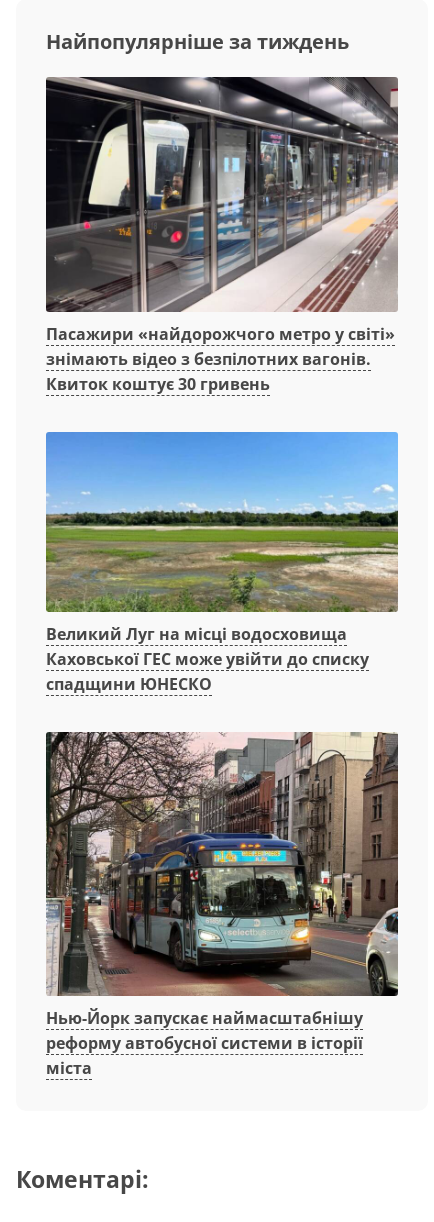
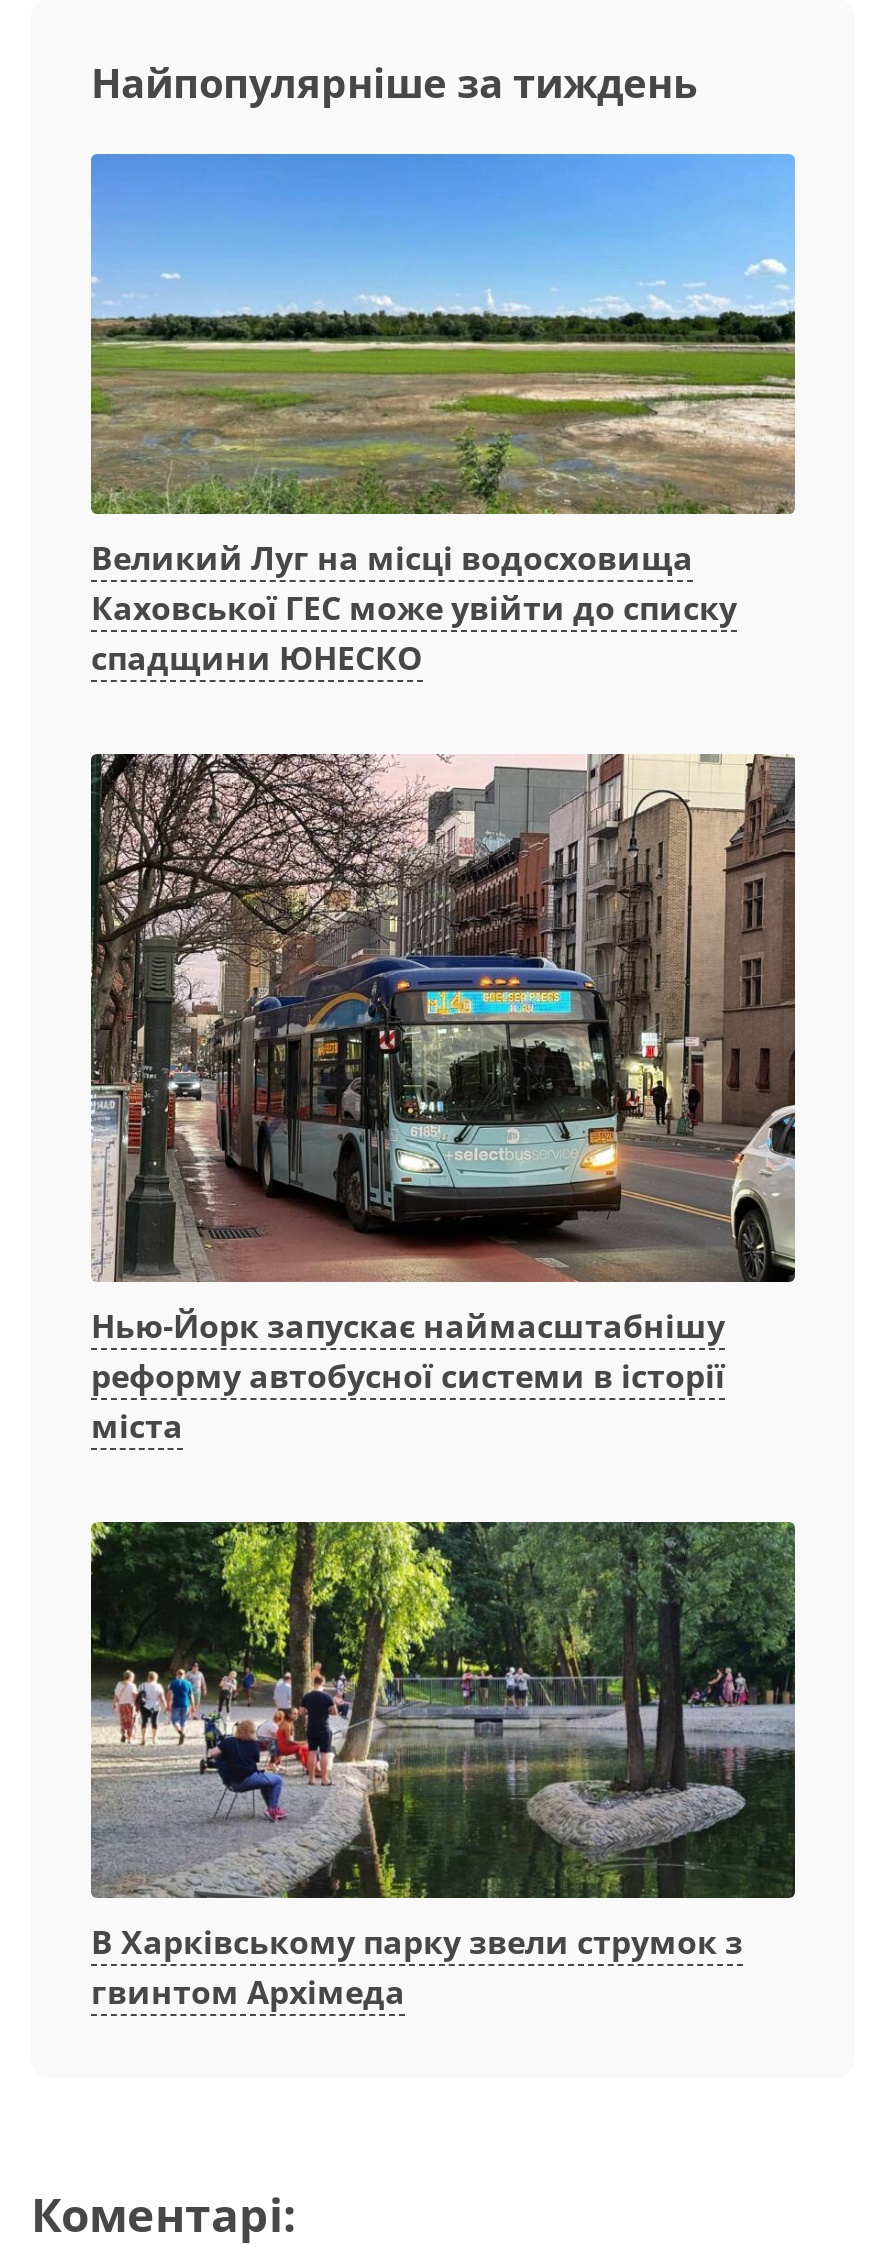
- [image]
- Пасажири «найдорожчого метро у світі»
- знімають відео з безпілотних вагонів.
- Квиток коштує 30 гривень

moved up: [image] | Великий Луг на місці водосховища | Каховської ГЕС може увійти до списку | спадщини ЮНЕСКО | Нью-Йорк запускає наймасштабнішу | реформу автобусної системи в історії | міста

+ [image]
+ В Харківському парку звели струмок з
+ гвинтом Архімеда
